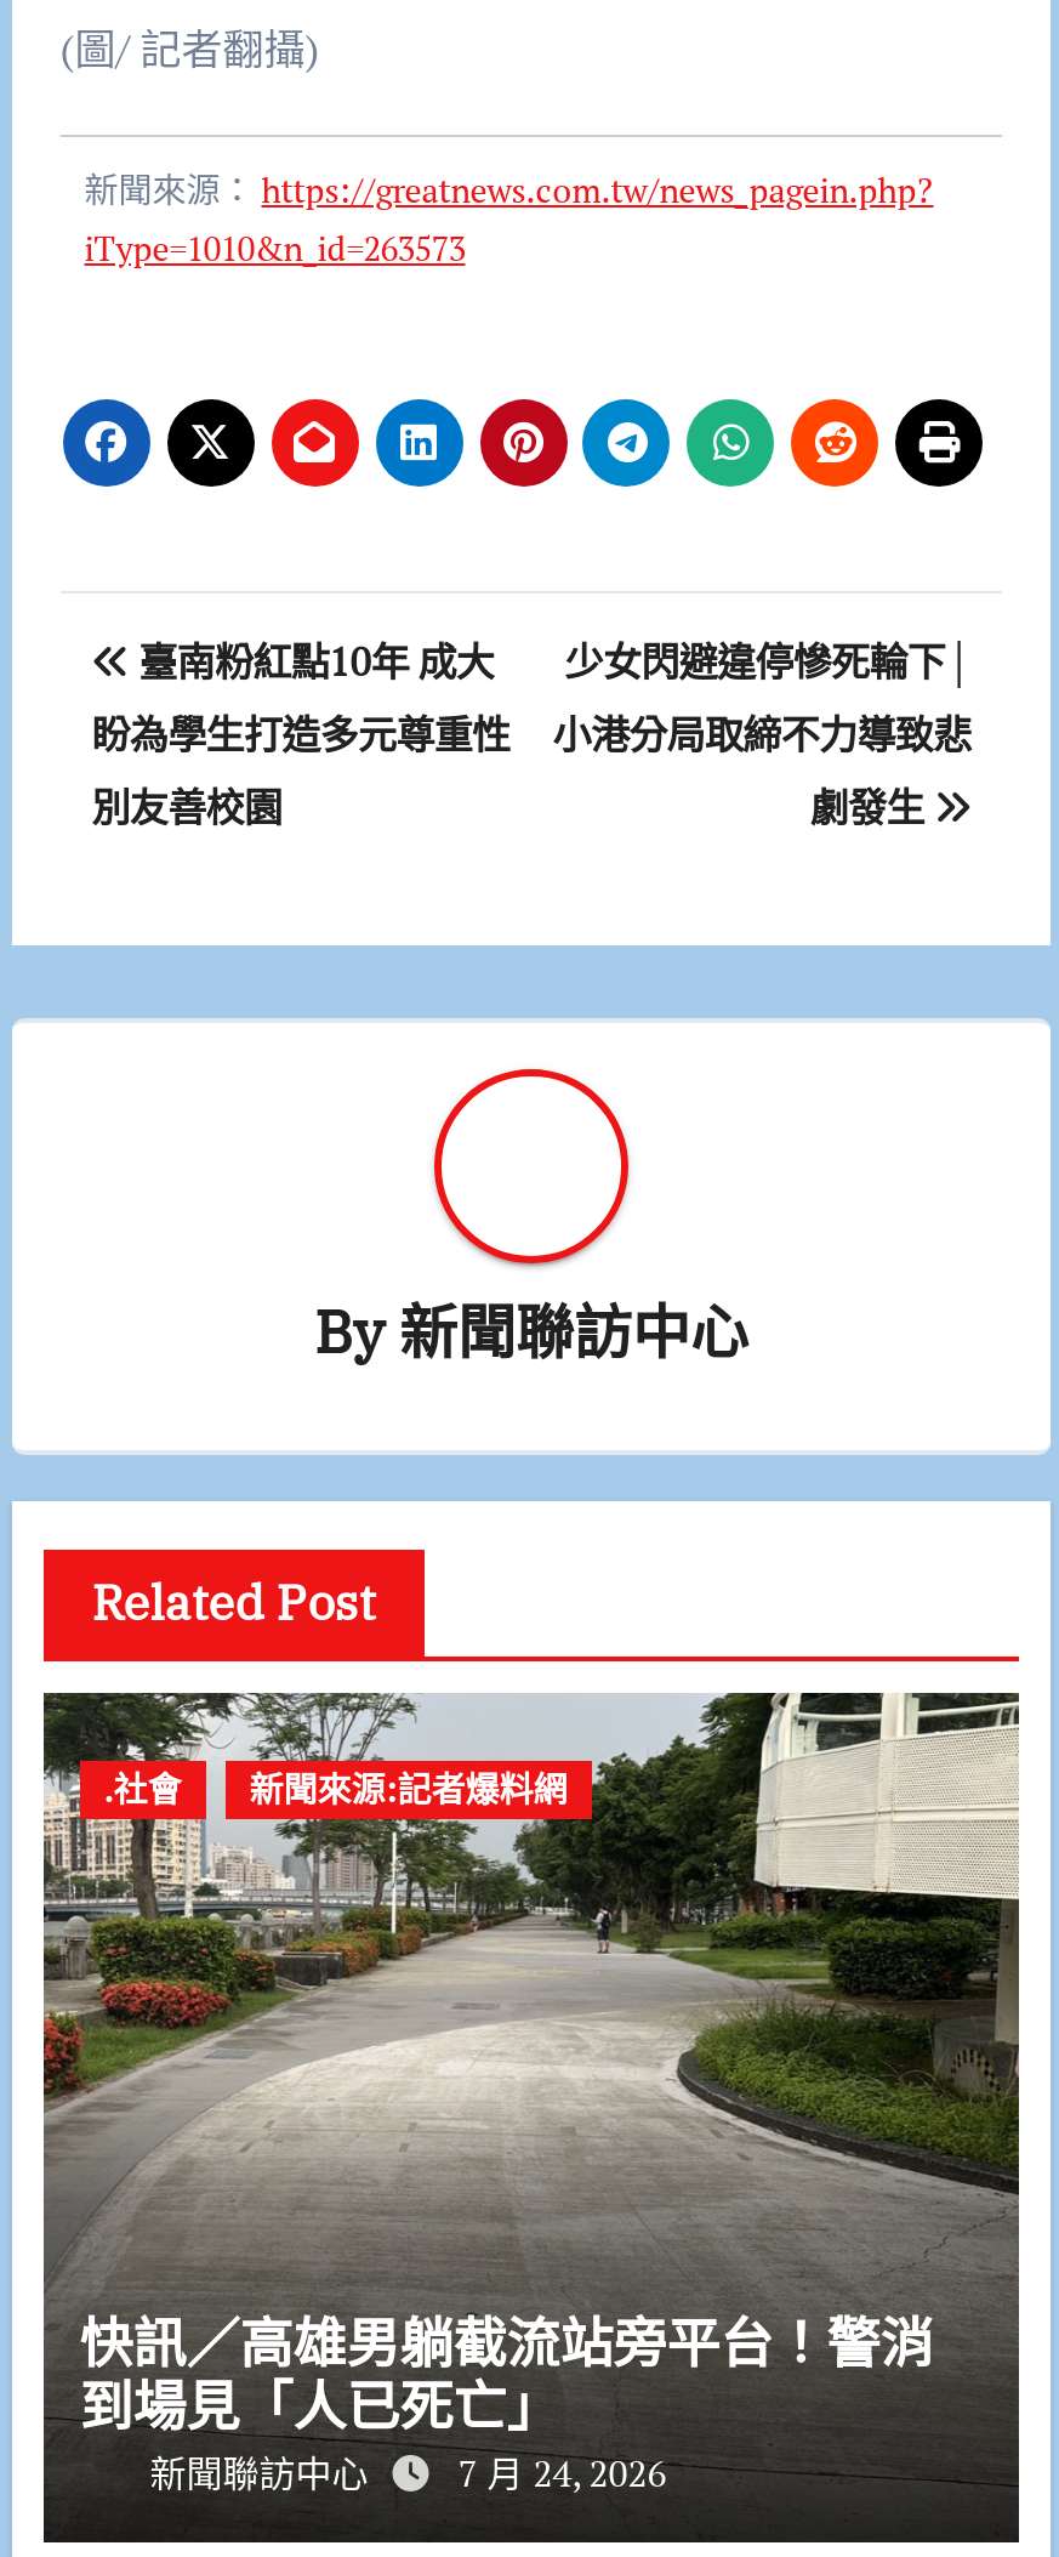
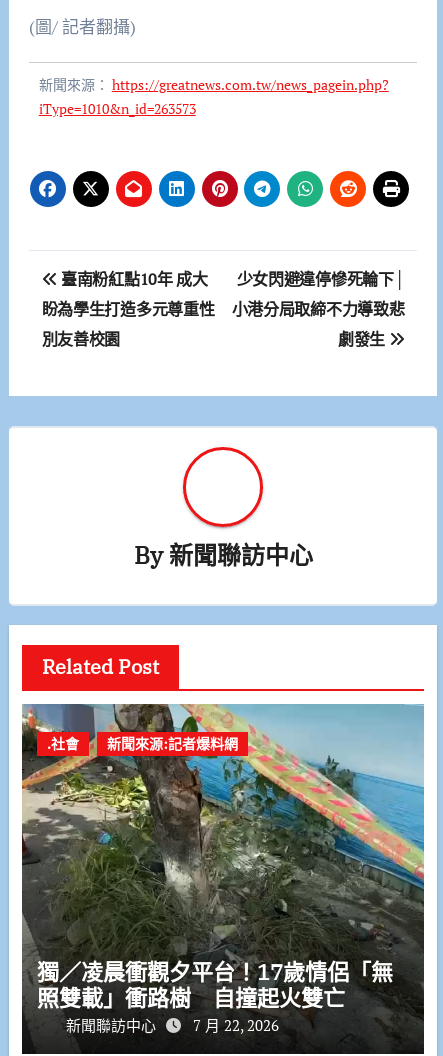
- [image]
- 快訊／高雄男躺截流站旁平台！警消
- 到場見「人已死亡」
+ [image]
+ 獨／凌晨衝觀夕平台！17歲情侶「無
+ 照雙載」衝路樹 自撞起火雙亡

- 新聞聯訪中心 7 月 24, 2026
+ 新聞聯訪中心 7 月 22, 2026
